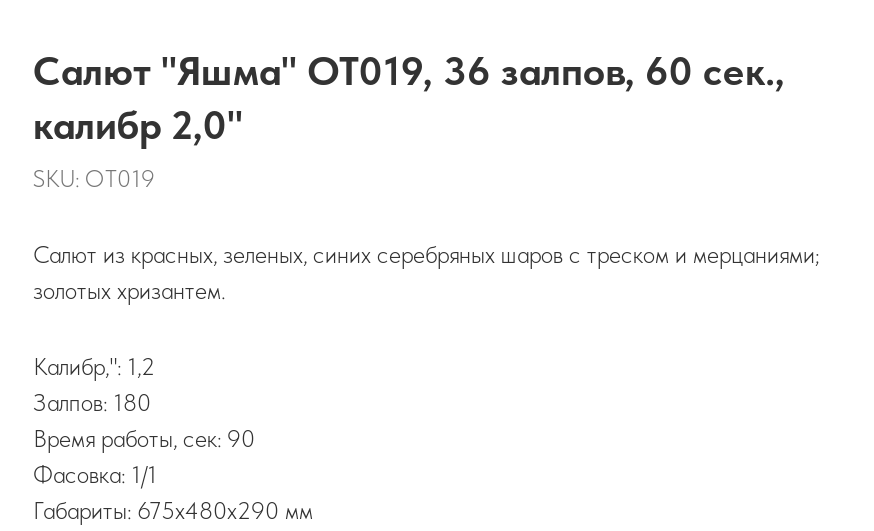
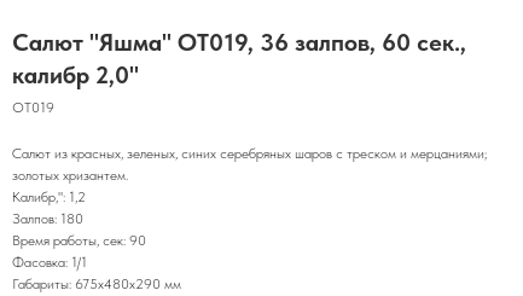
- SKU: OT019
+ OT019
